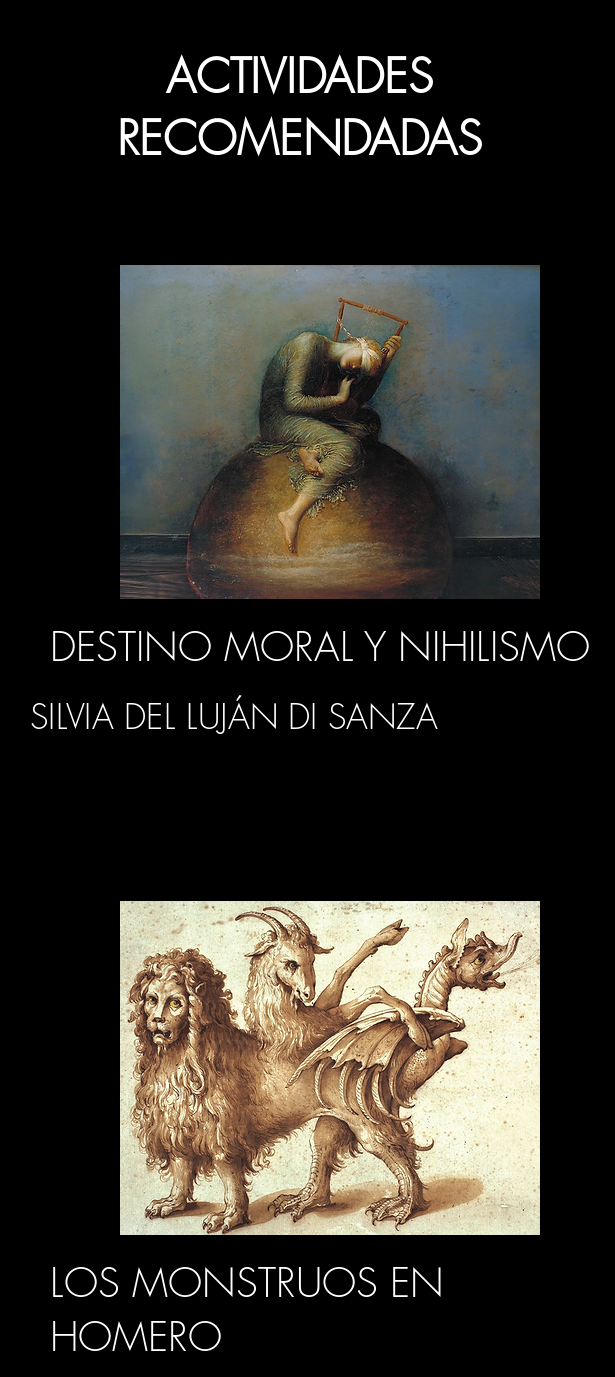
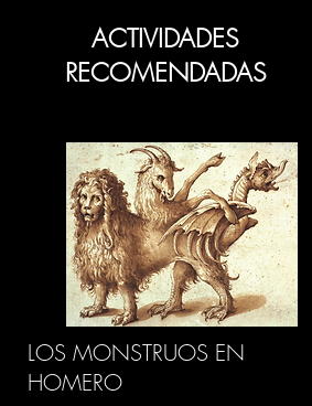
- [image]
- DESTINO MORAL Y NIHILISMO
- SILVIA DEL LUJÁN DI SANZA
